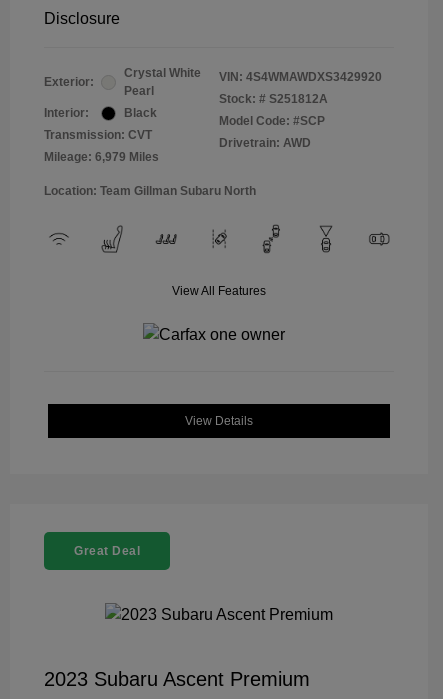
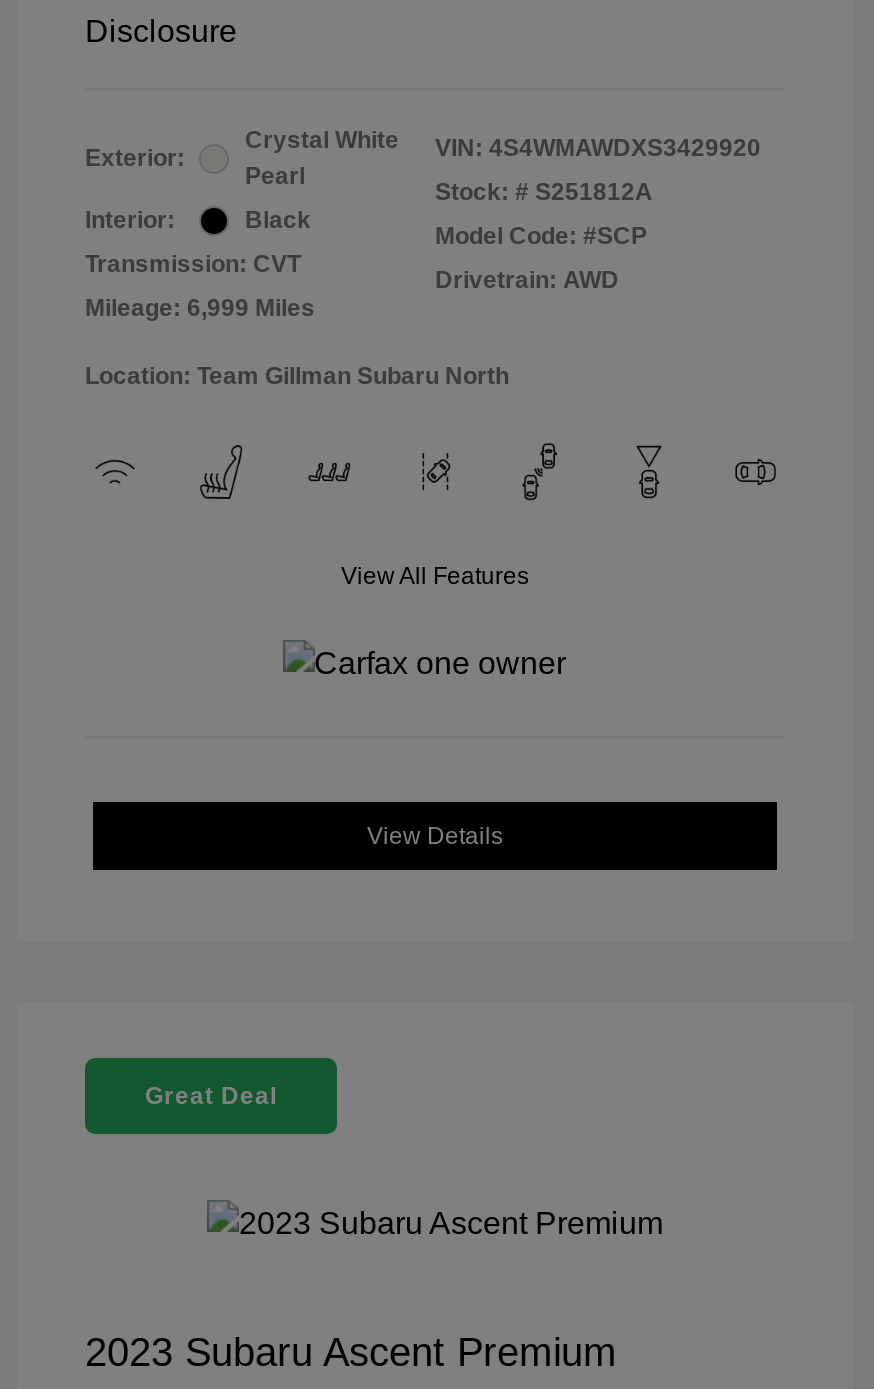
- Mileage: 6,979 Miles
+ Mileage: 6,999 Miles
